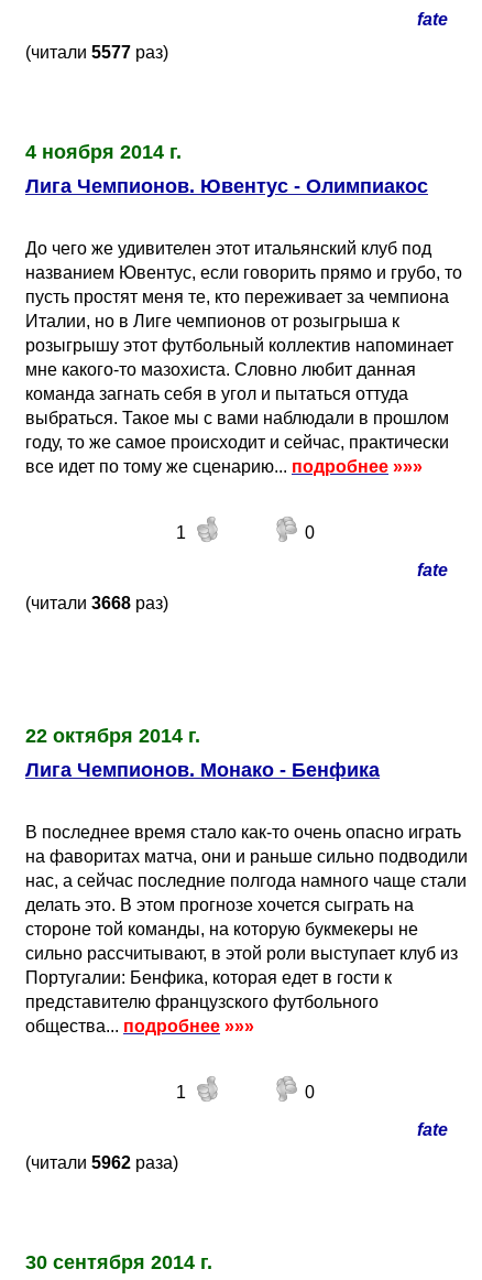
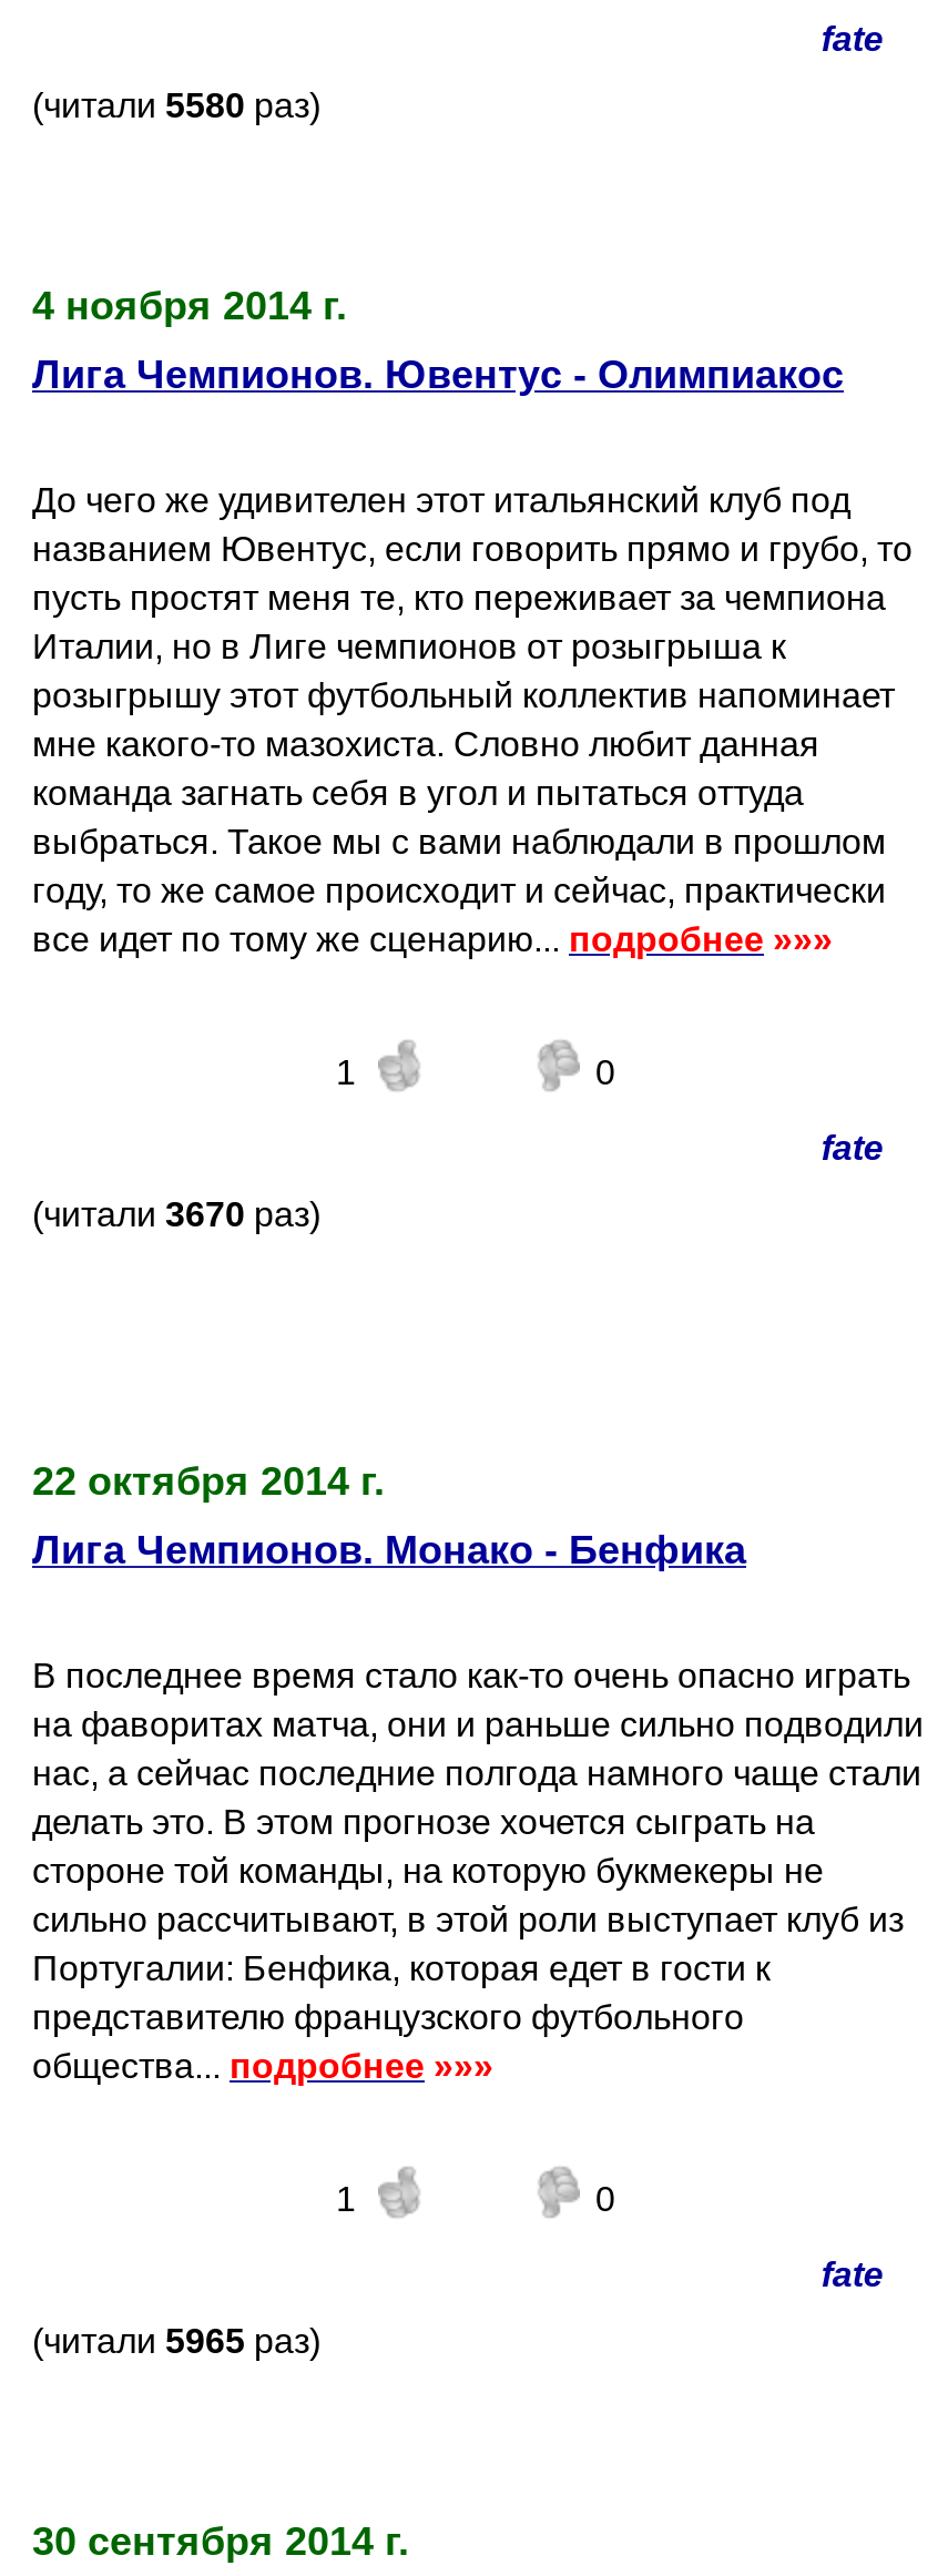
- (читали 5577 раз)
+ (читали 5580 раз)

- (читали 3668 раз)
+ (читали 3670 раз)

- (читали 5962 раза)
+ (читали 5965 раз)
